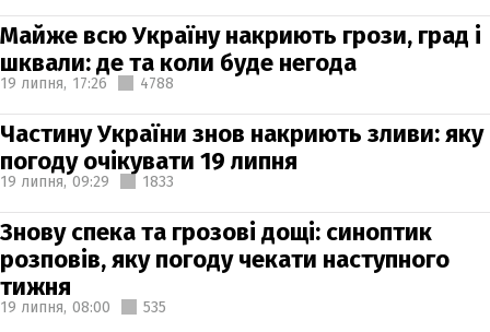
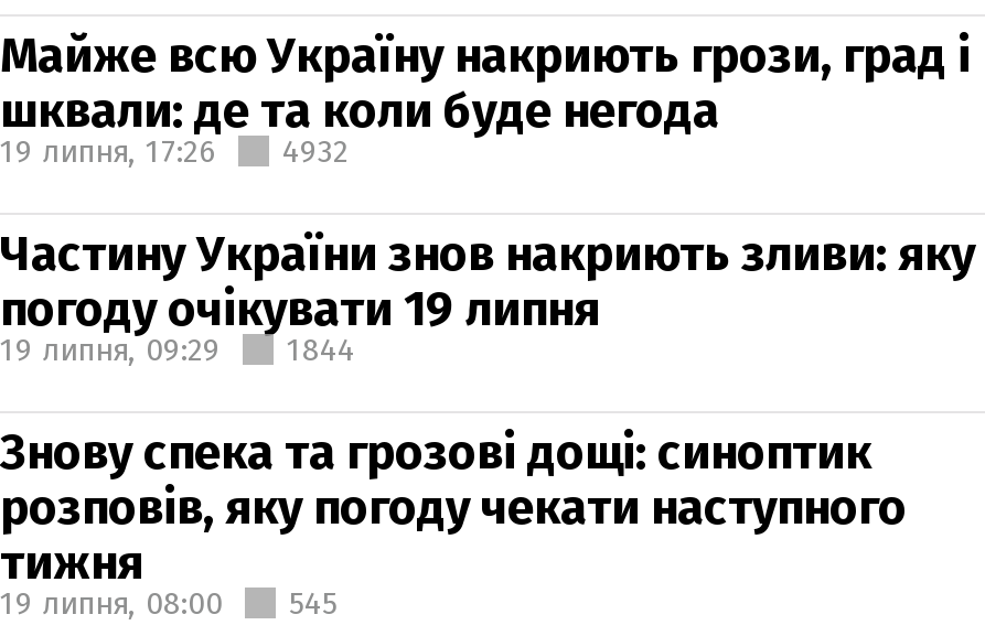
- 19 липня, 17:26 4788
+ 19 липня, 17:26 4932

- 19 липня, 09:29 1833
+ 19 липня, 09:29 1844

- 19 липня, 08:00 535
+ 19 липня, 08:00 545
